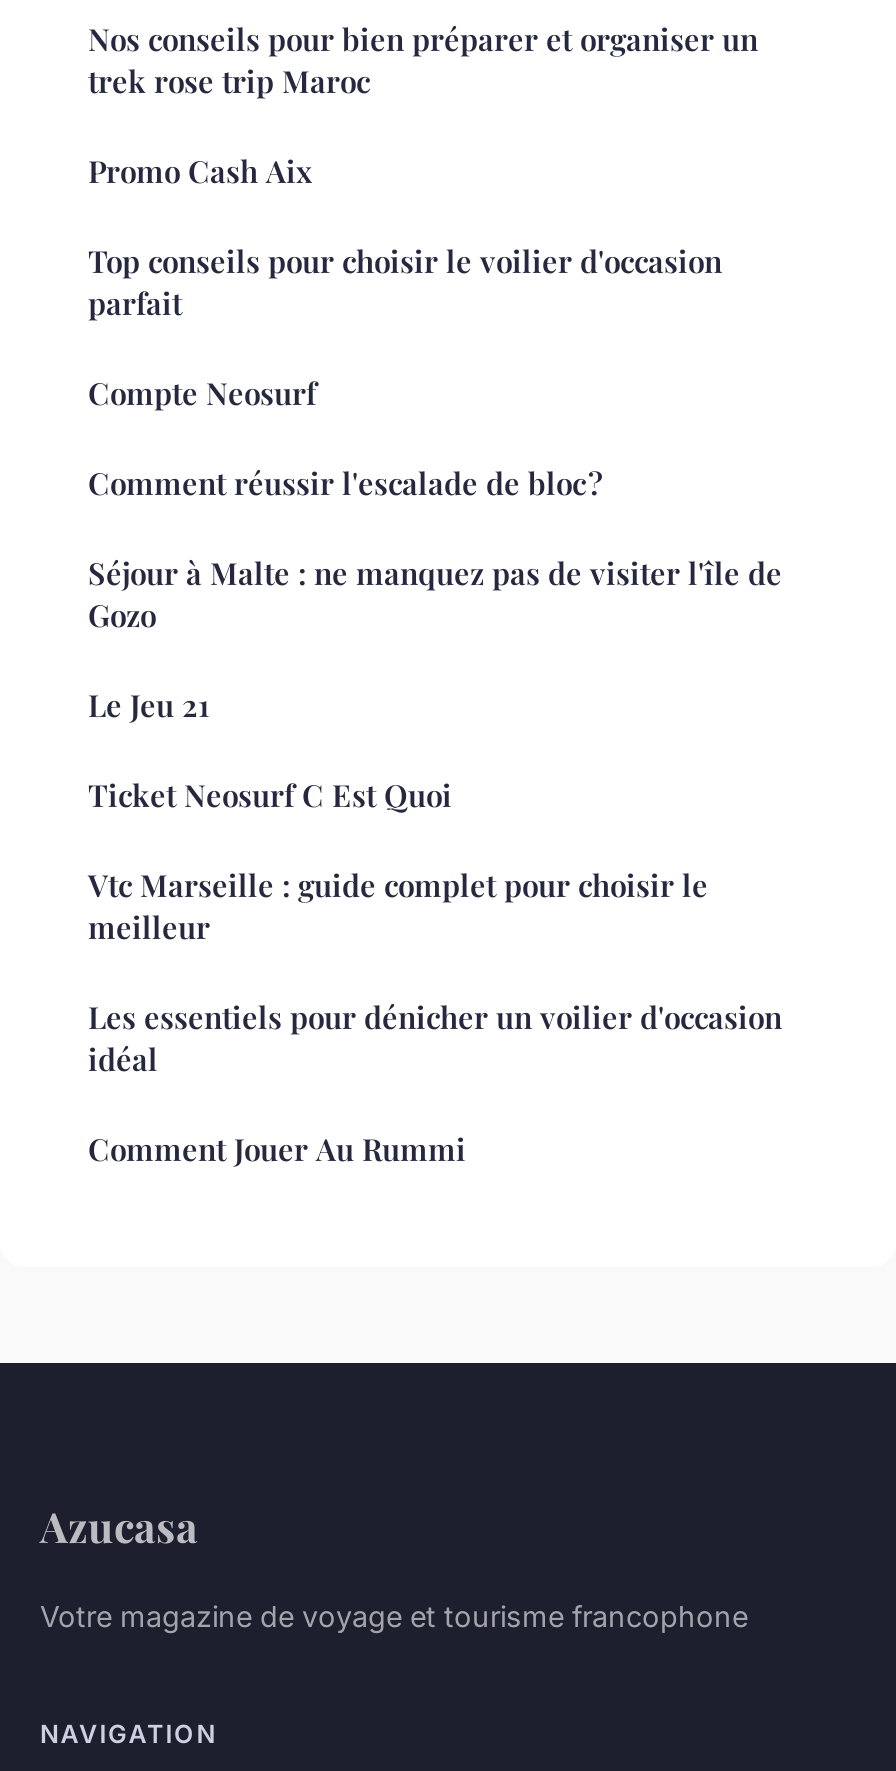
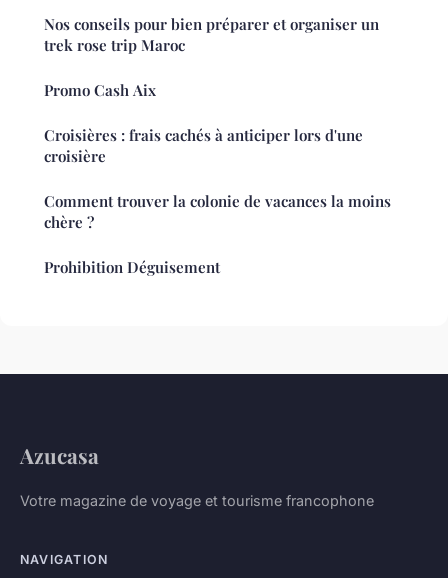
- Top conseils pour choisir le voilier d'occasion
- parfait
- Compte Neosurf
- Comment réussir l'escalade de bloc ?
- Séjour à Malte : ne manquez pas de visiter l'île de
- Gozo
- Le Jeu 21
- Ticket Neosurf C Est Quoi
- Vtc Marseille : guide complet pour choisir le
- meilleur
- Les essentiels pour dénicher un voilier d'occasion
- idéal
- Comment Jouer Au Rummi
+ Croisières : frais cachés à anticiper lors d'une
+ croisière
+ Comment trouver la colonie de vacances la moins
+ chère ?
+ Prohibition Déguisement
